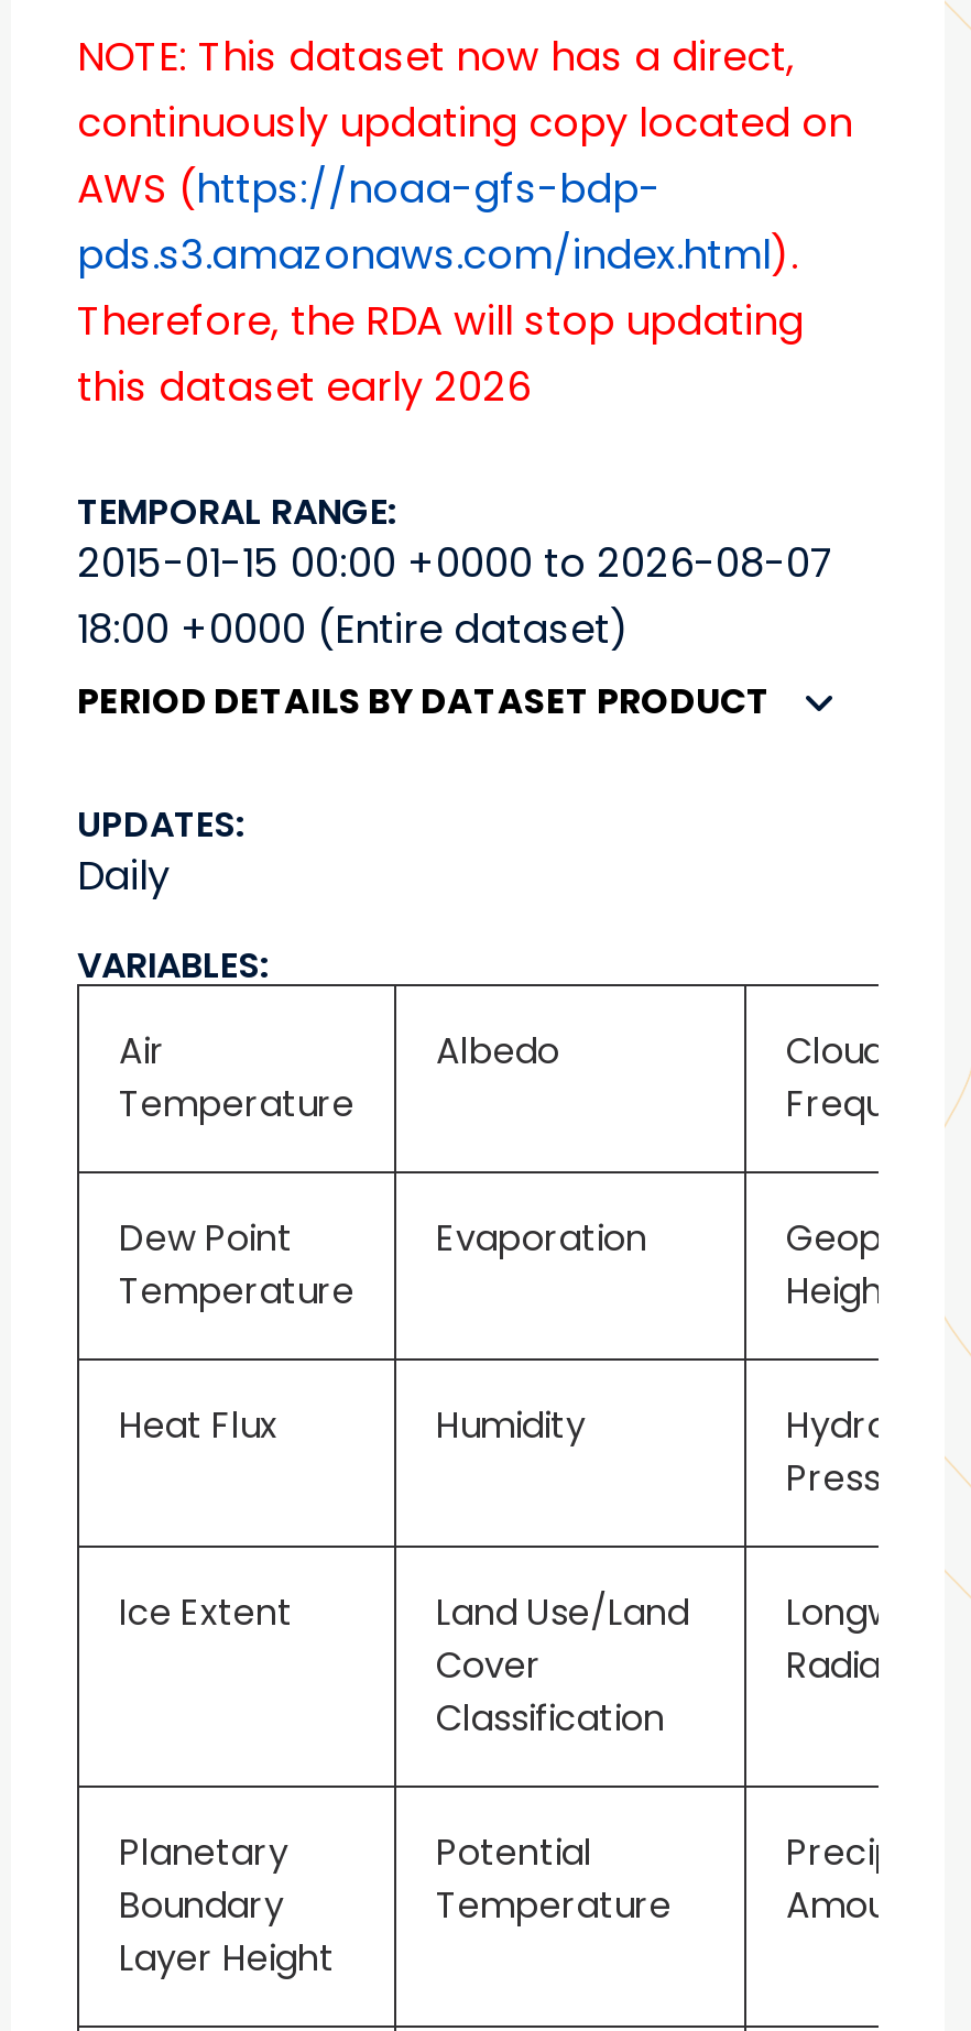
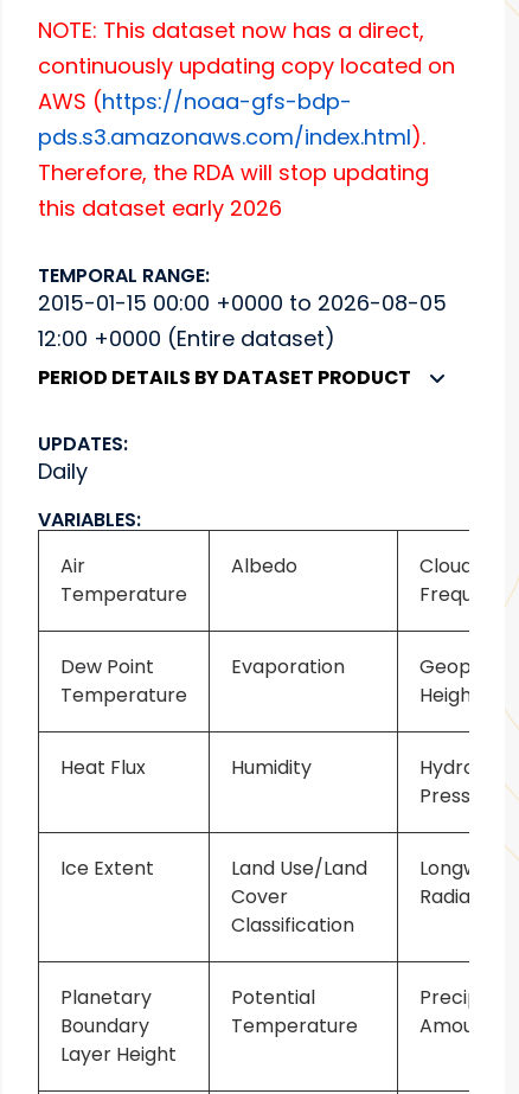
- 2015-01-15 00:00 +0000 to 2026-08-07
+ 2015-01-15 00:00 +0000 to 2026-08-05

- 18:00 +0000 (Entire dataset)
+ 12:00 +0000 (Entire dataset)
